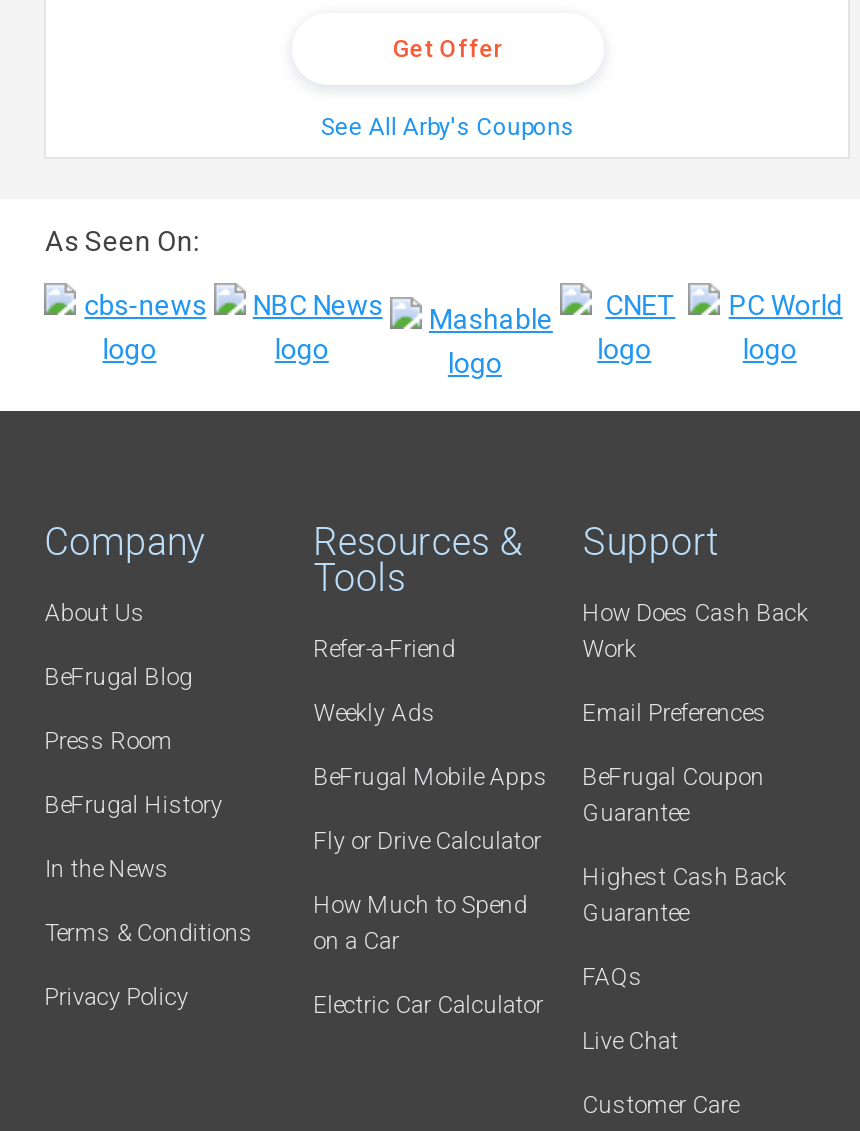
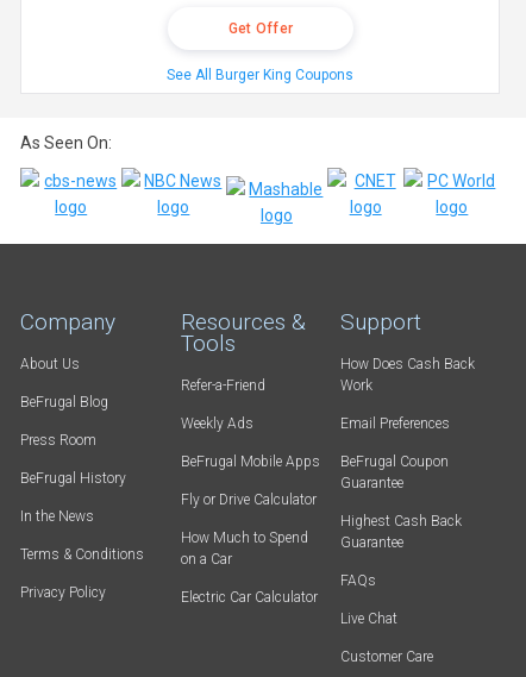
- See All Arby's Coupons
+ See All Burger King Coupons
